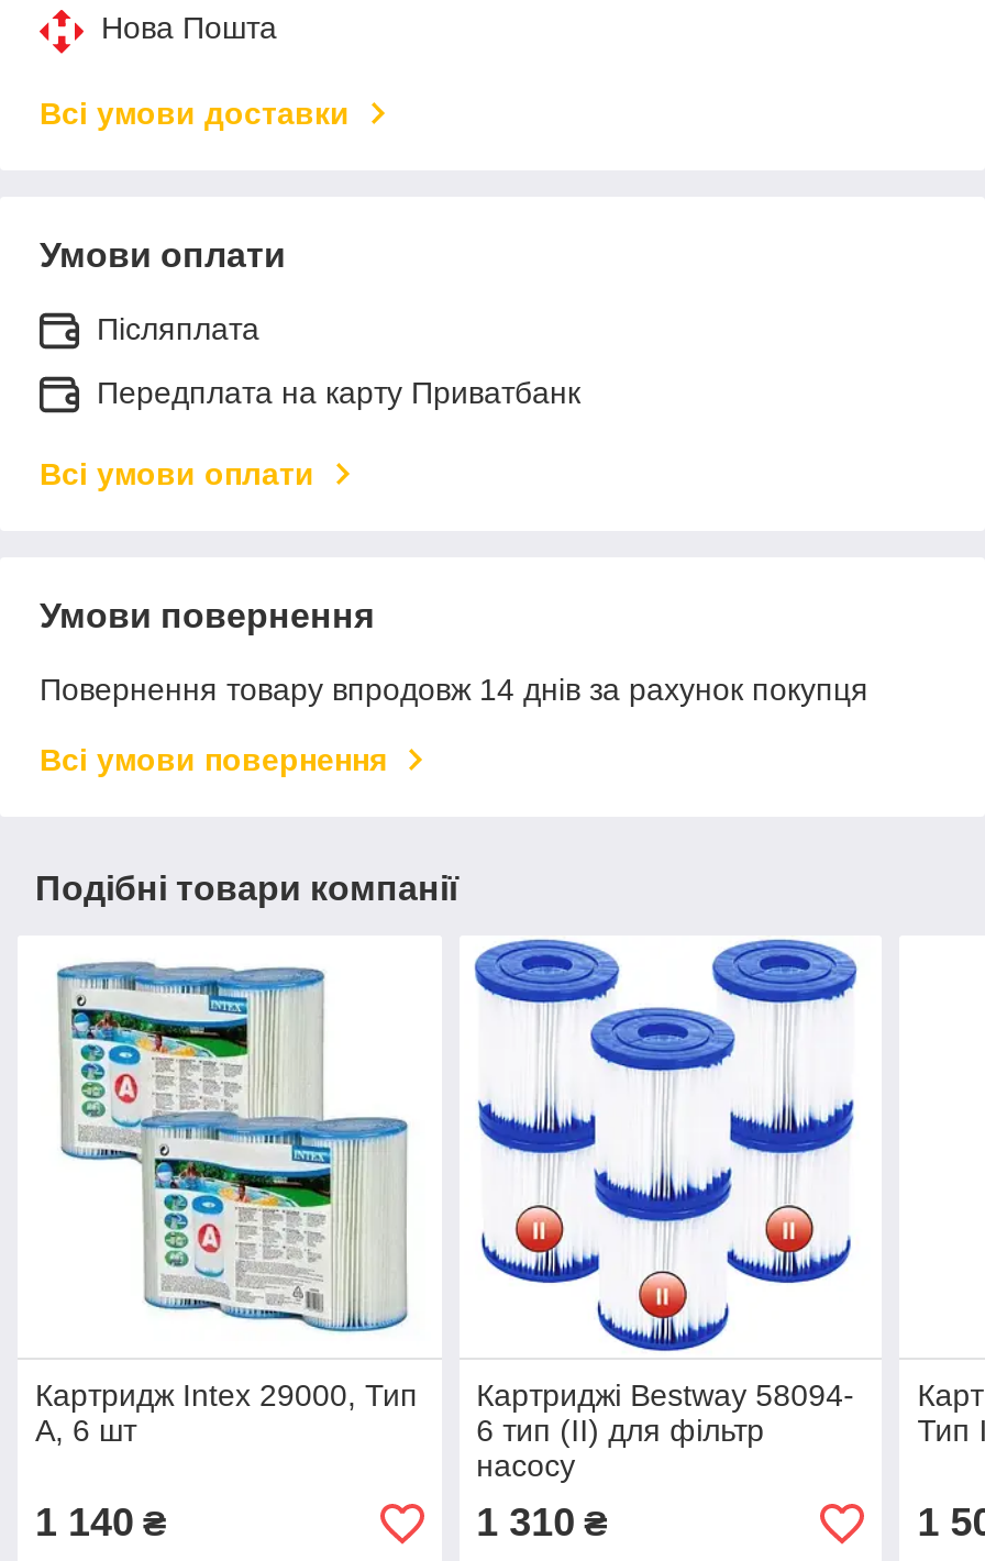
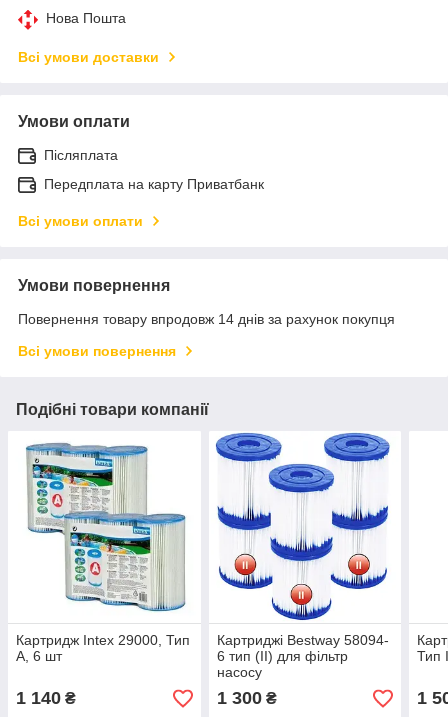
- 1 310 ₴
+ 1 300 ₴
